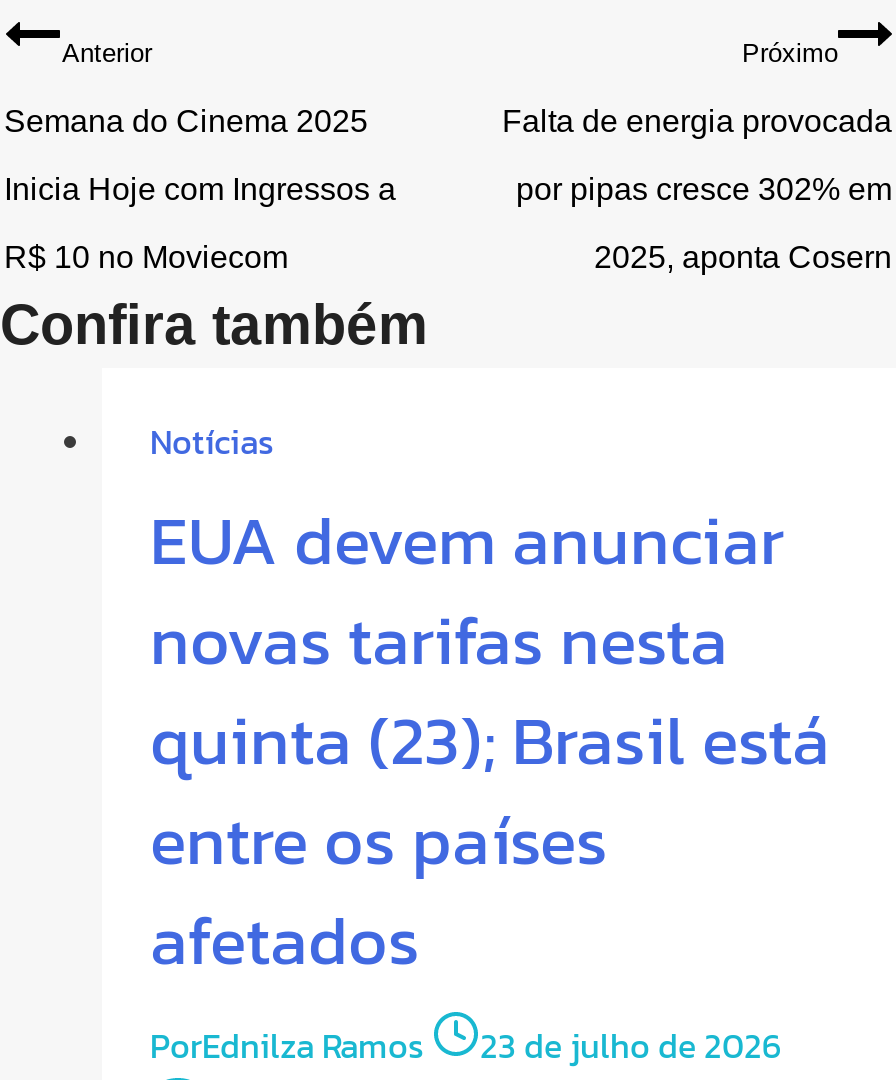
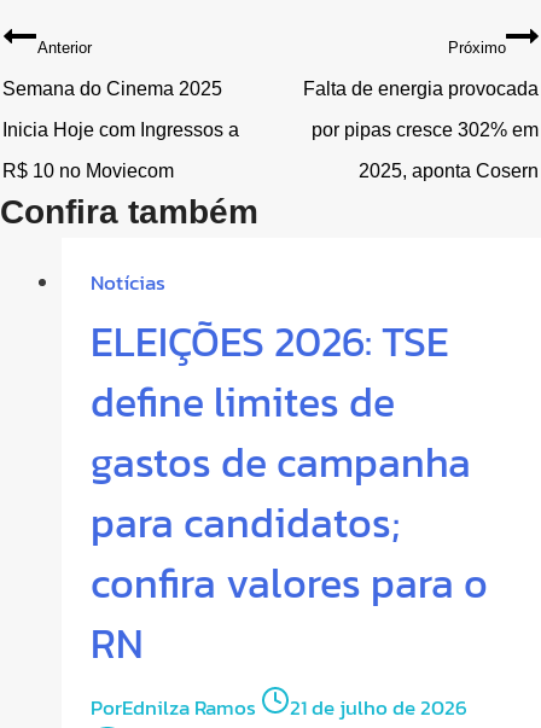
- EUA devem anunciar
- novas tarifas nesta
- quinta (23); Brasil está
- entre os países
- afetados
+ ELEIÇÕES 2026: TSE
+ define limites de
+ gastos de campanha
+ para candidatos;
+ confira valores para o
+ RN

- PorEdnilza Ramos 23 de julho de 2026
+ PorEdnilza Ramos 21 de julho de 2026
